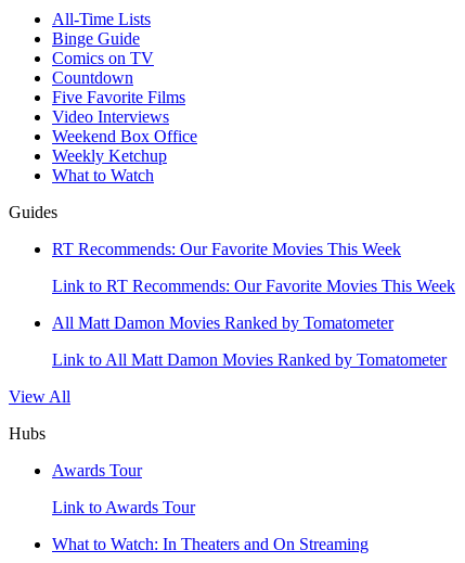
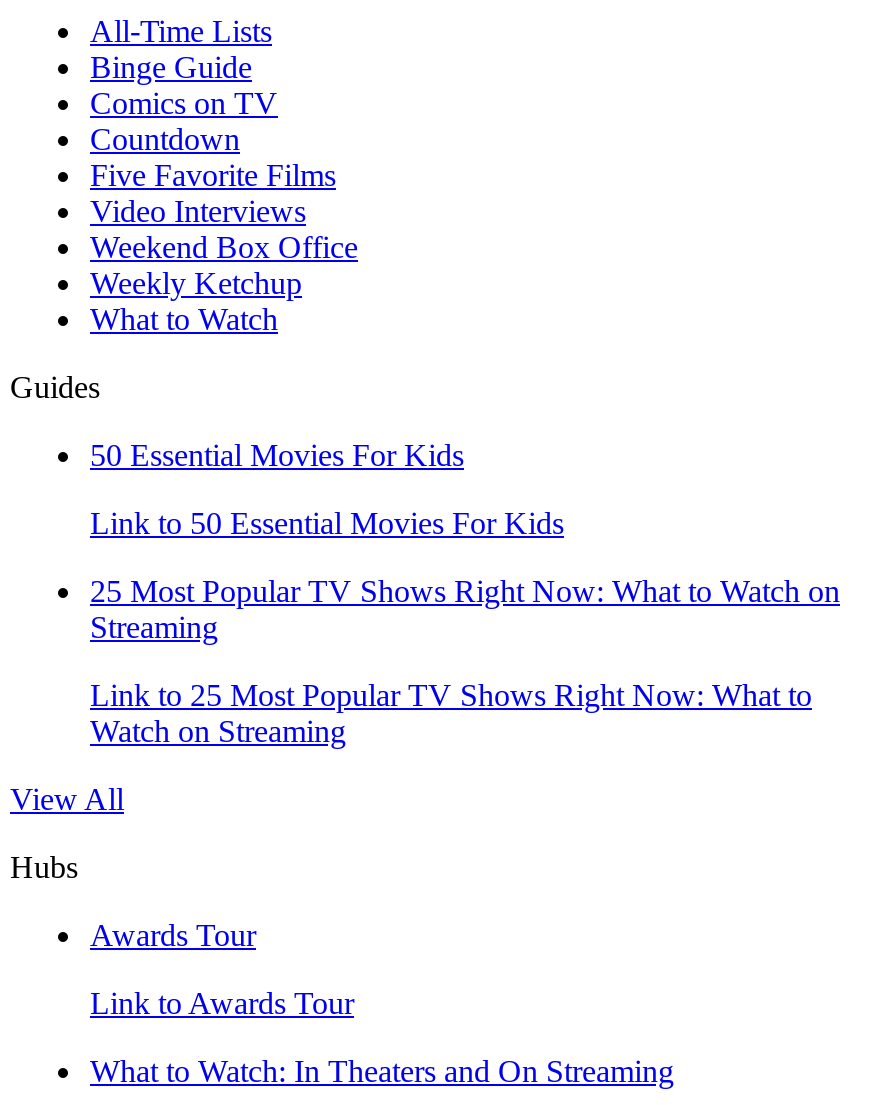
- RT Recommends: Our Favorite Movies This Week
+ 50 Essential Movies For Kids

- Link to RT Recommends: Our Favorite Movies This Week
+ Link to 50 Essential Movies For Kids

- All Matt Damon Movies Ranked by Tomatometer
+ 25 Most Popular TV Shows Right Now: What to Watch on
+ Streaming

- Link to All Matt Damon Movies Ranked by Tomatometer
+ Link to 25 Most Popular TV Shows Right Now: What to
+ Watch on Streaming
